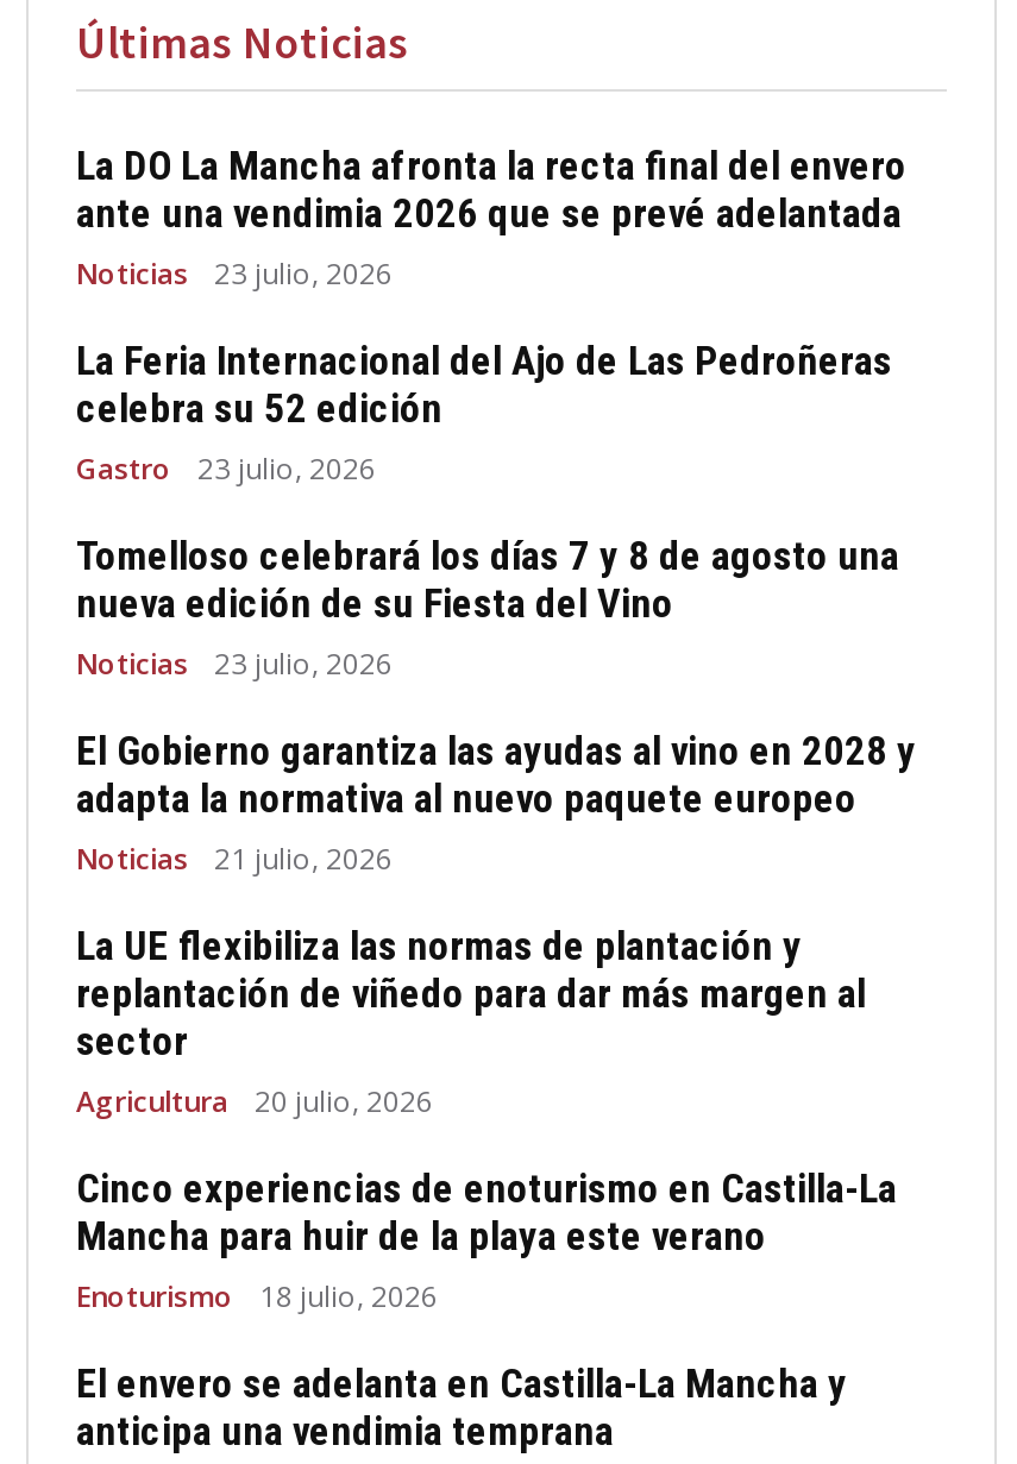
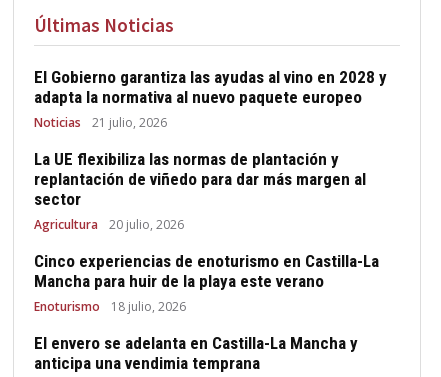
- La DO La Mancha afronta la recta final del envero
- ante una vendimia 2026 que se prevé adelantada
- Noticias
- 23 julio, 2026
- La Feria Internacional del Ajo de Las Pedroñeras
- celebra su 52 edición
- Gastro
- 23 julio, 2026
- Tomelloso celebrará los días 7 y 8 de agosto una
- nueva edición de su Fiesta del Vino
- Noticias
- 23 julio, 2026
